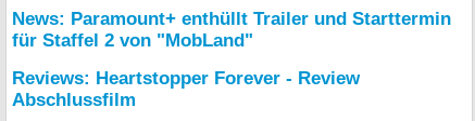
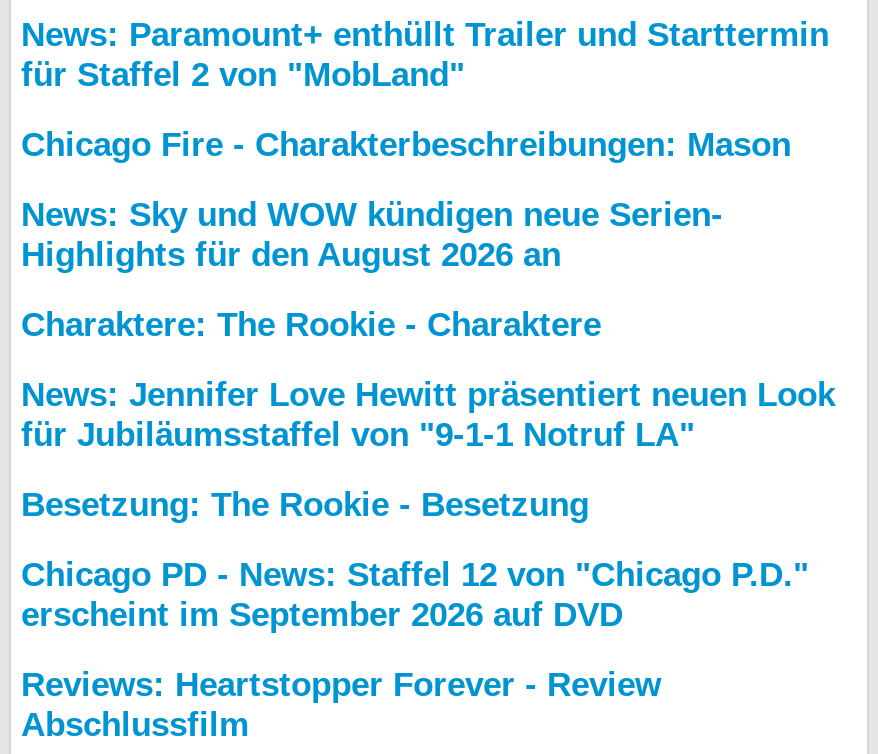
+ Chicago Fire - Charakterbeschreibungen: Mason
+ News: Sky und WOW kündigen neue Serien-
+ Highlights für den August 2026 an
+ Charaktere: The Rookie - Charaktere
+ News: Jennifer Love Hewitt präsentiert neuen Look
+ für Jubiläumsstaffel von "9-1-1 Notruf LA"
+ Besetzung: The Rookie - Besetzung
+ Chicago PD - News: Staffel 12 von "Chicago P.D."
+ erscheint im September 2026 auf DVD
